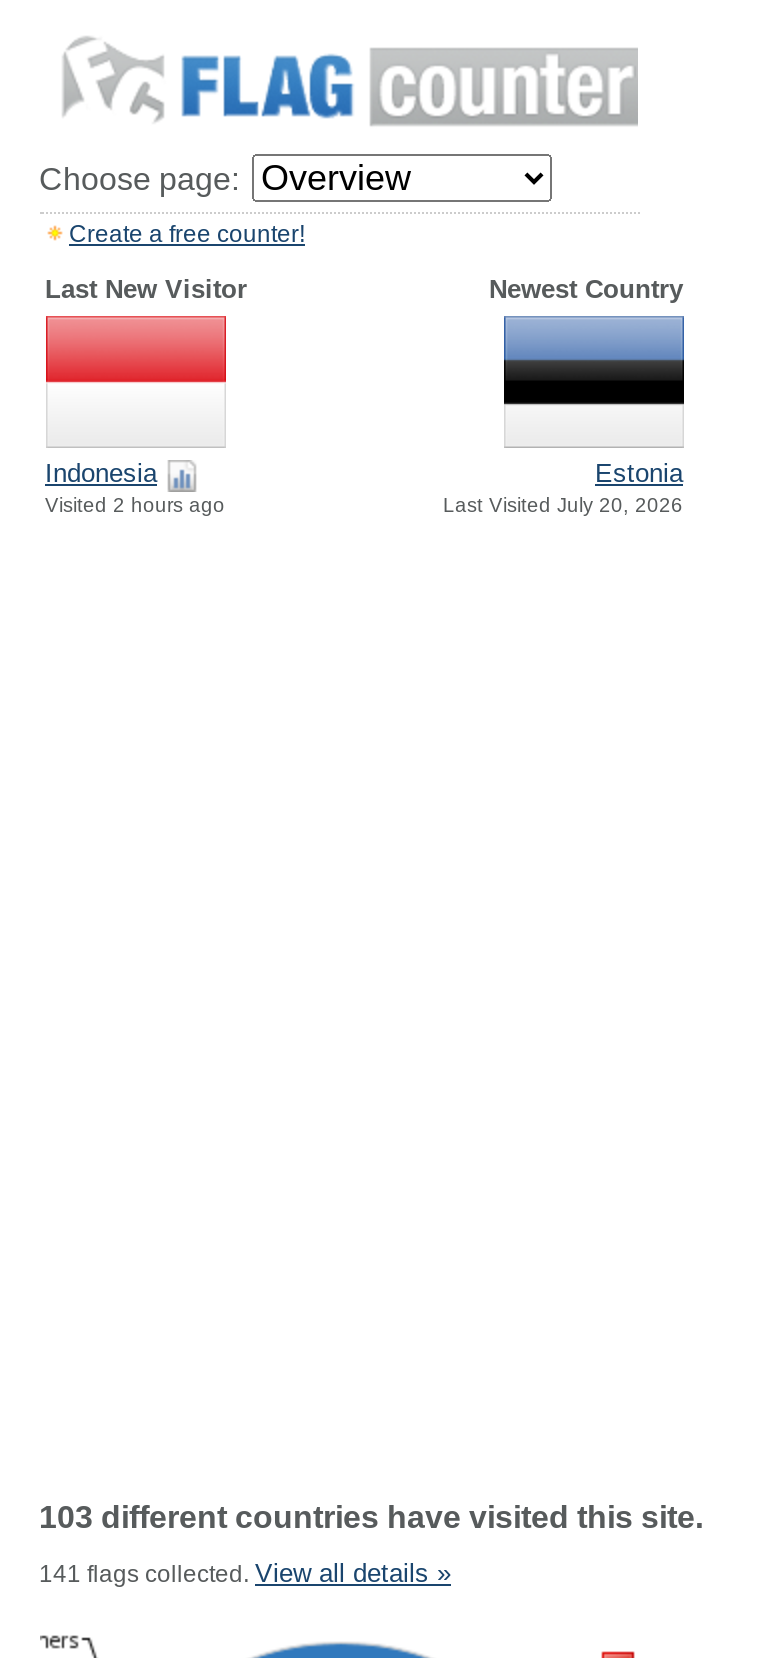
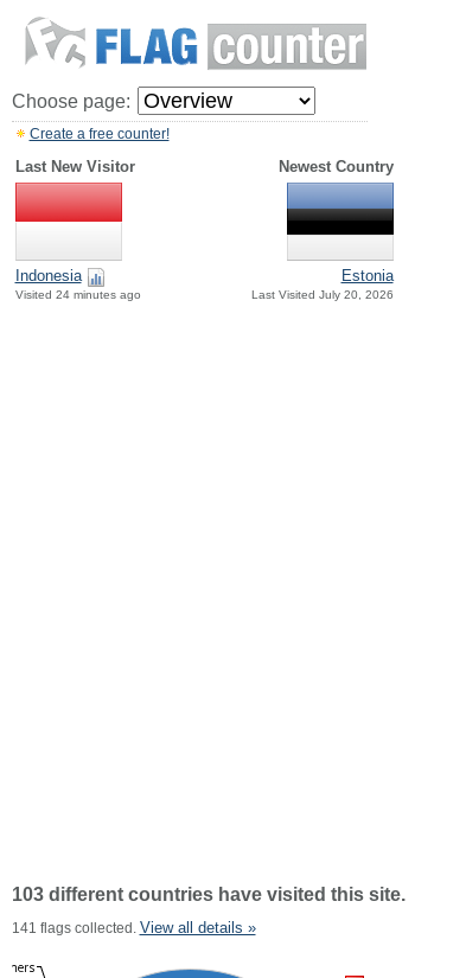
- Visited 2 hours ago
+ Visited 24 minutes ago
